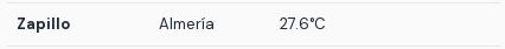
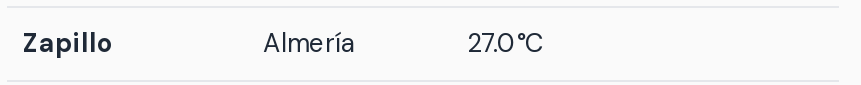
- 27.6°C
+ 27.0°C
